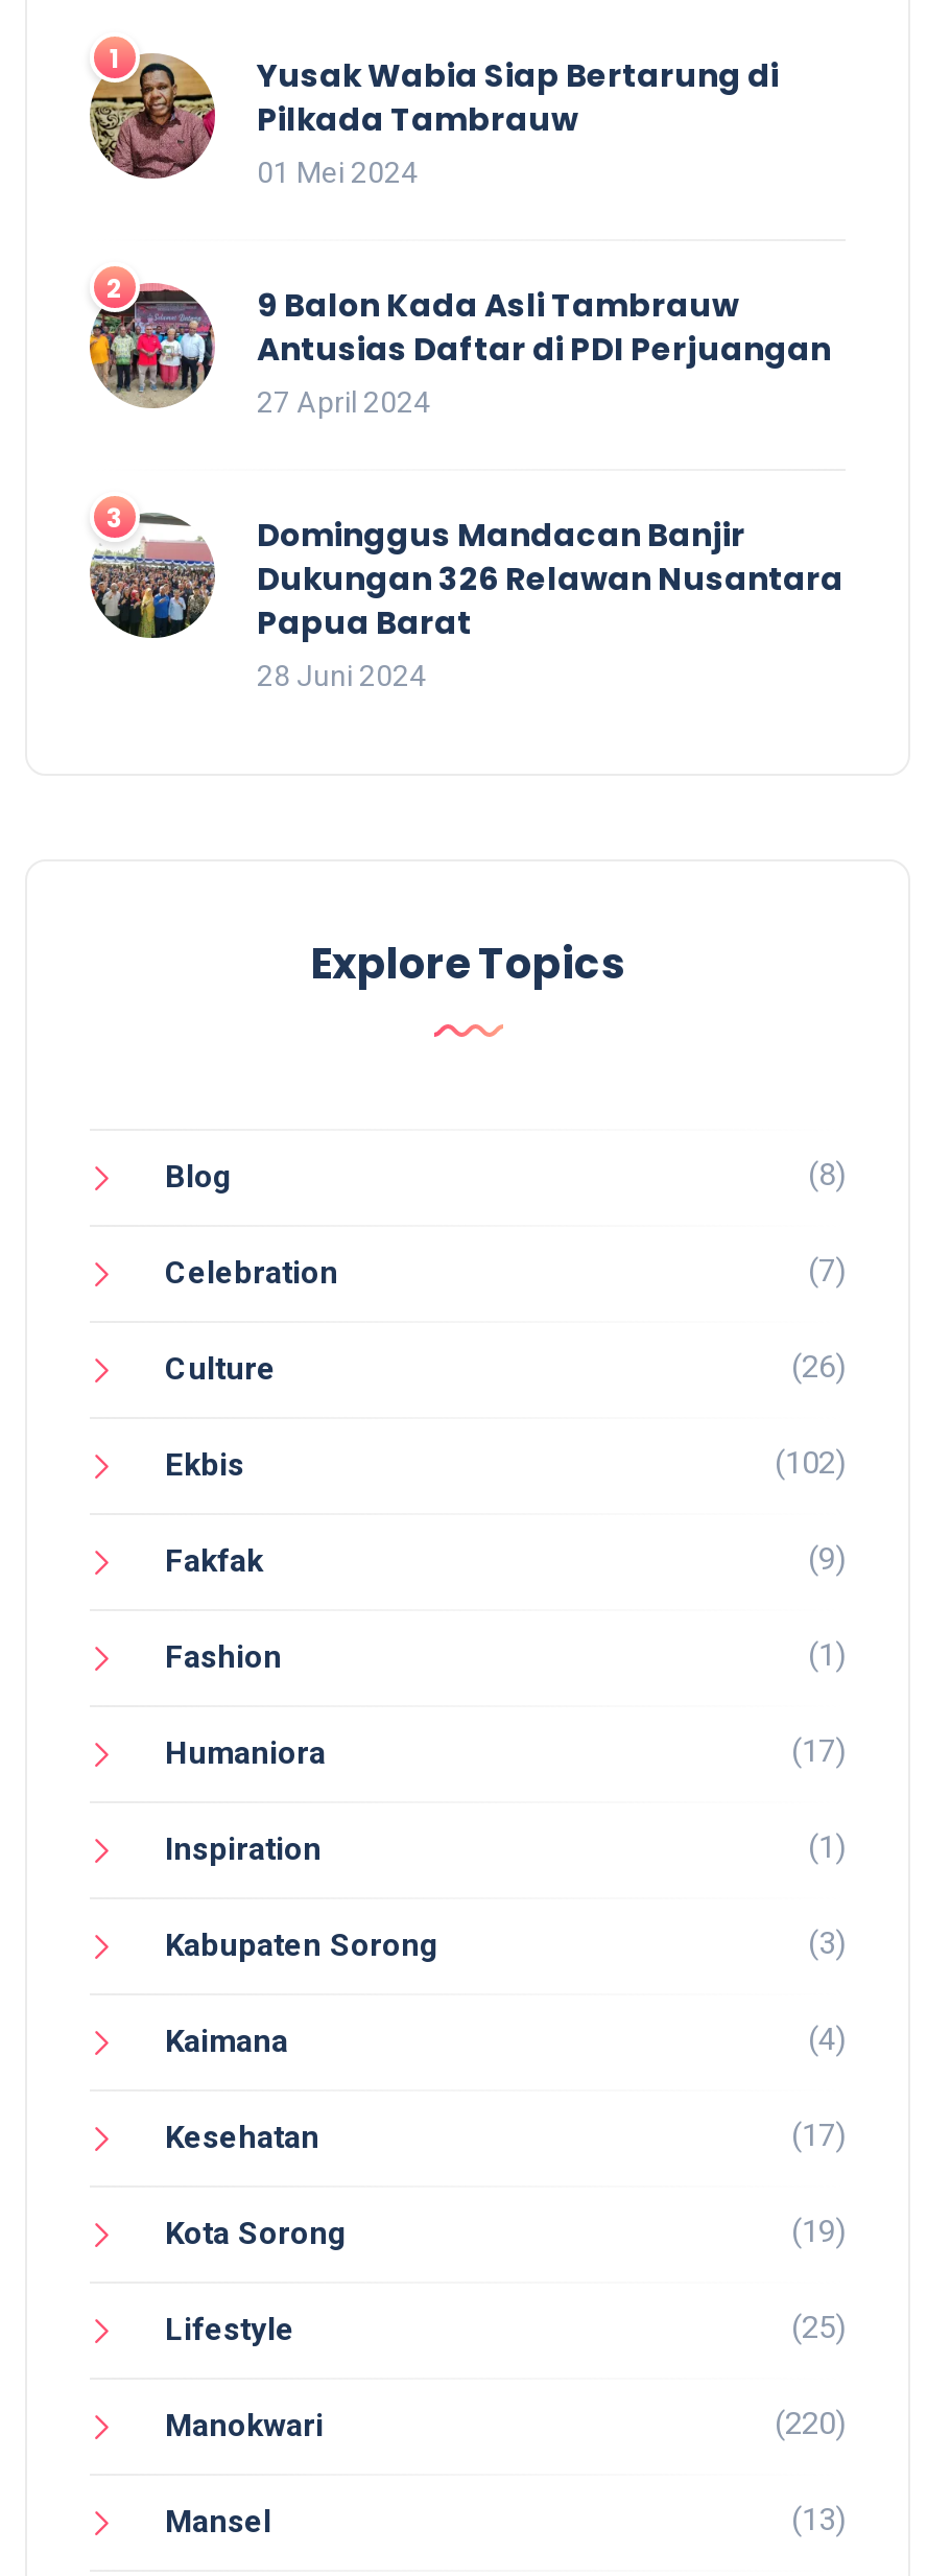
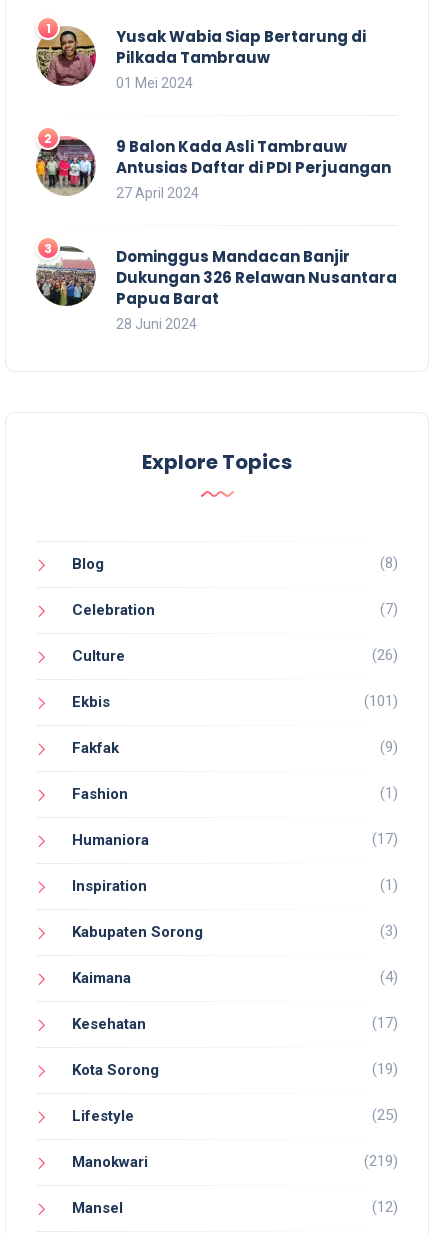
- (102)
+ (101)

- (220)
+ (219)

- (13)
+ (12)
